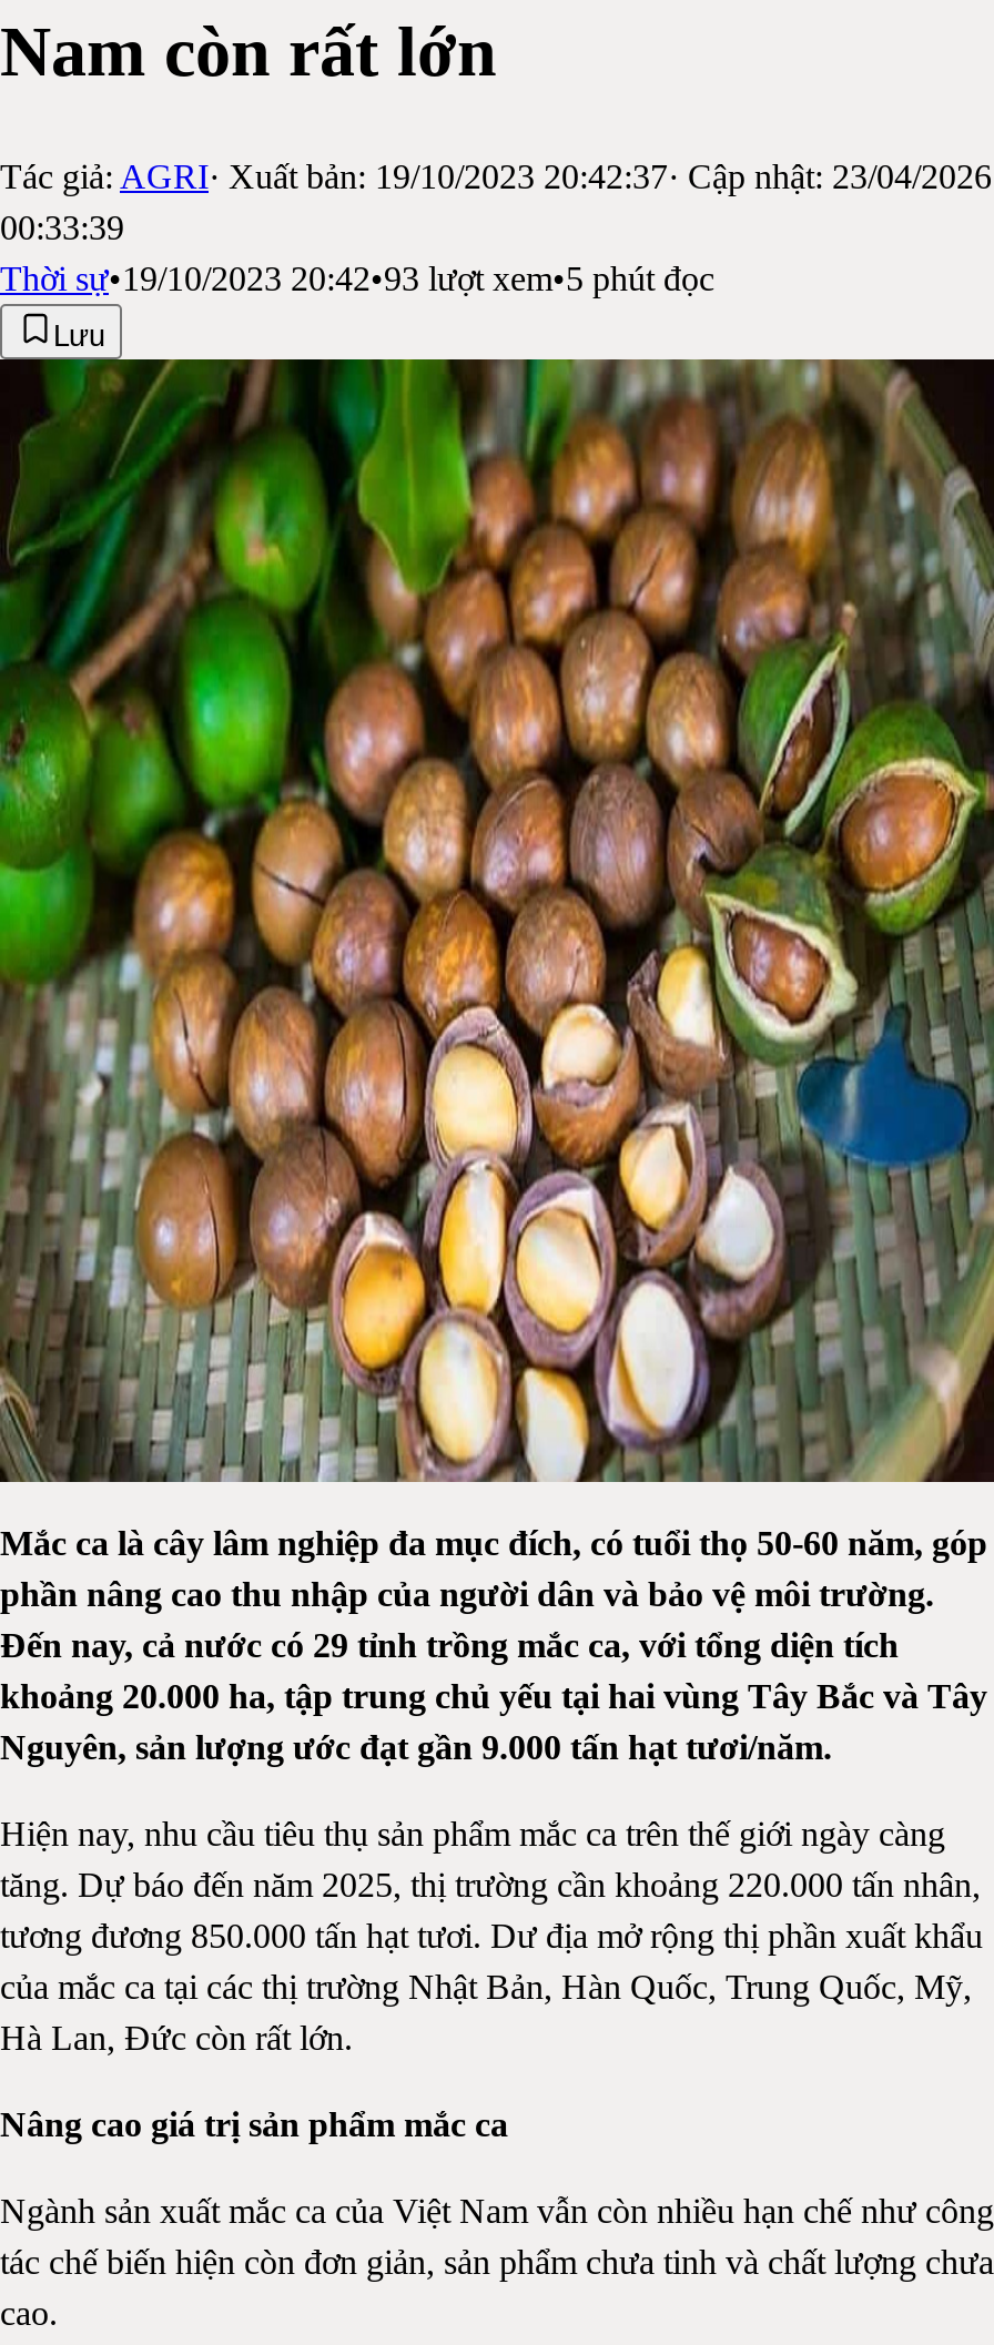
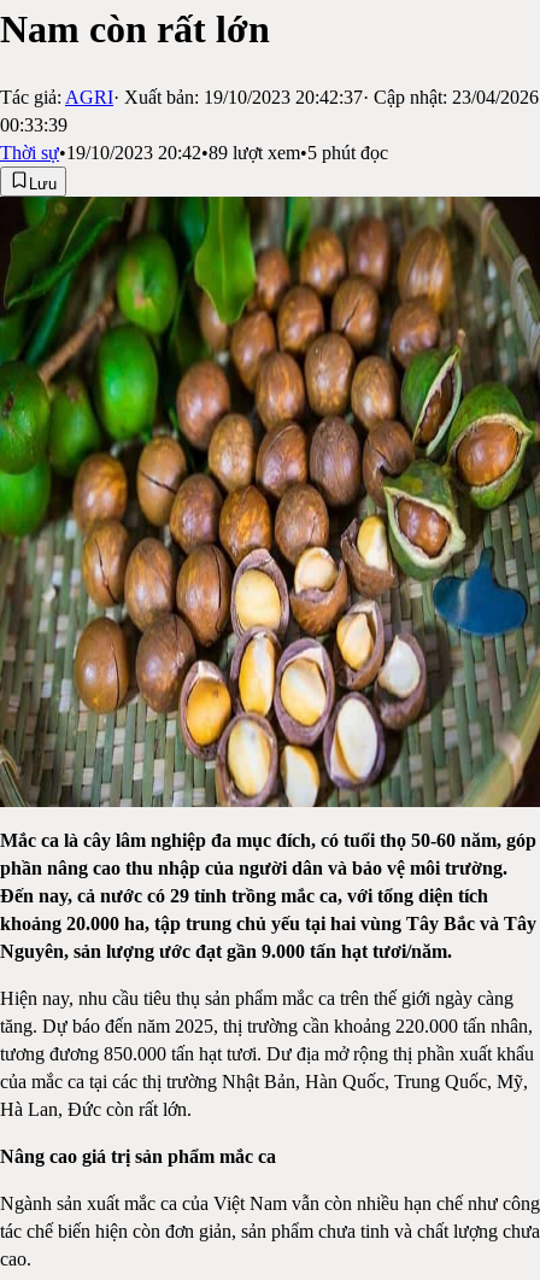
- Thời sự•19/10/2023 20:42•93 lượt xem•5 phút đọc
+ Thời sự•19/10/2023 20:42•89 lượt xem•5 phút đọc
